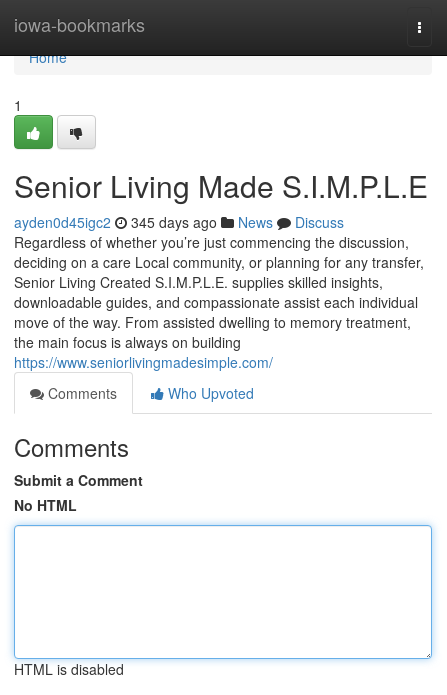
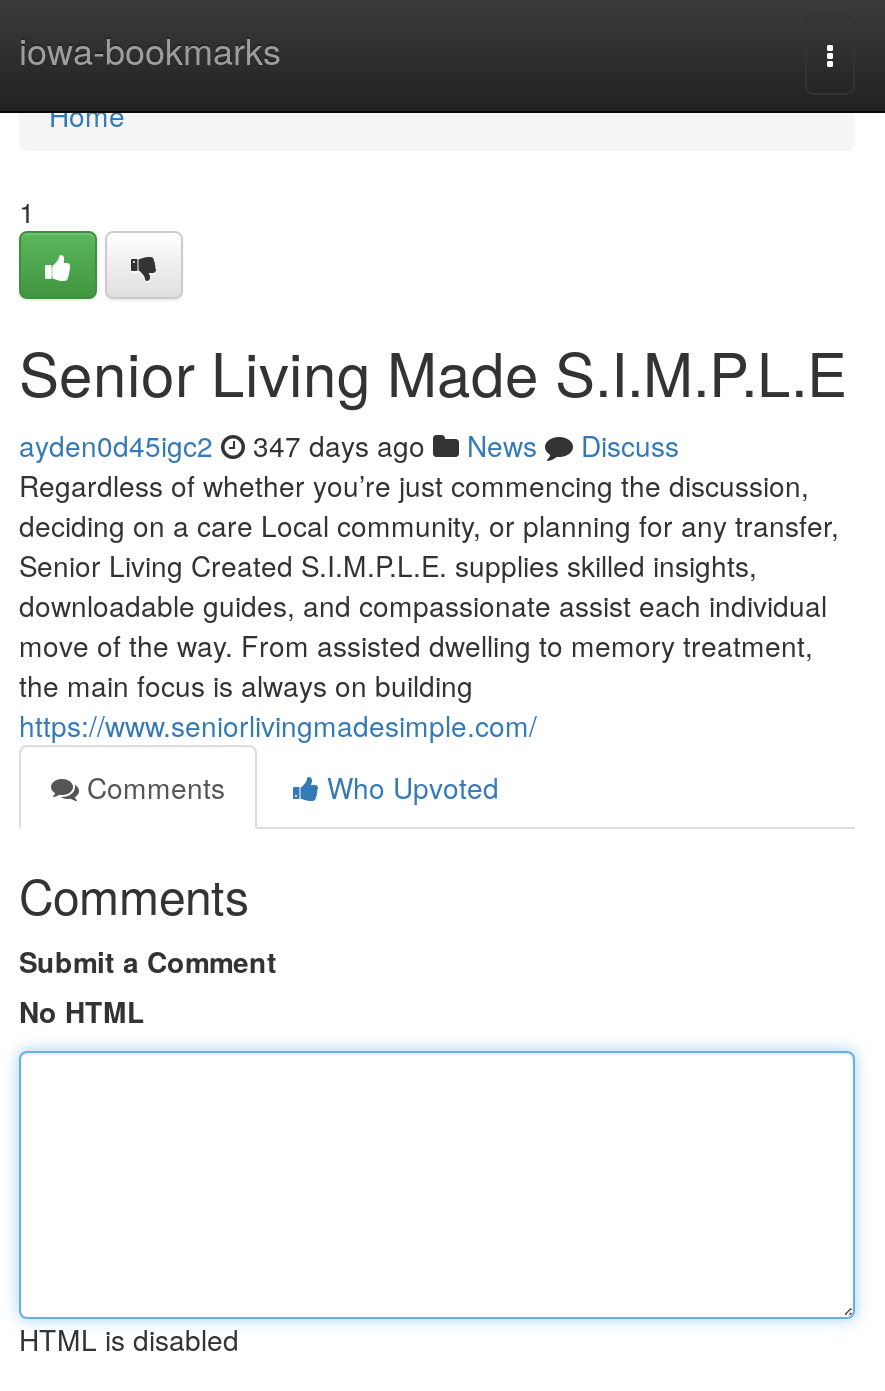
- ayden0d45igc2 345 days ago News Discuss
+ ayden0d45igc2 347 days ago News Discuss
